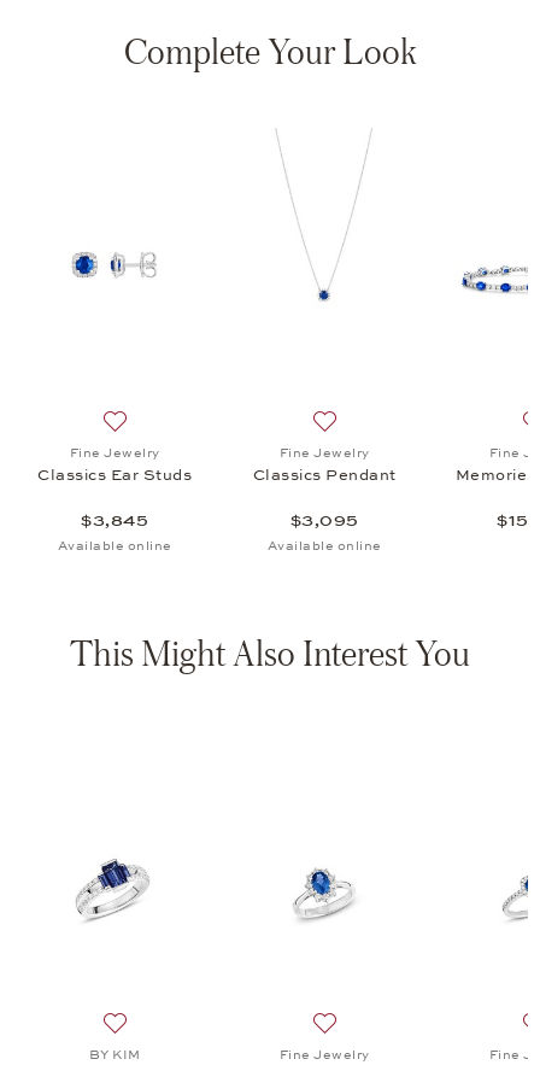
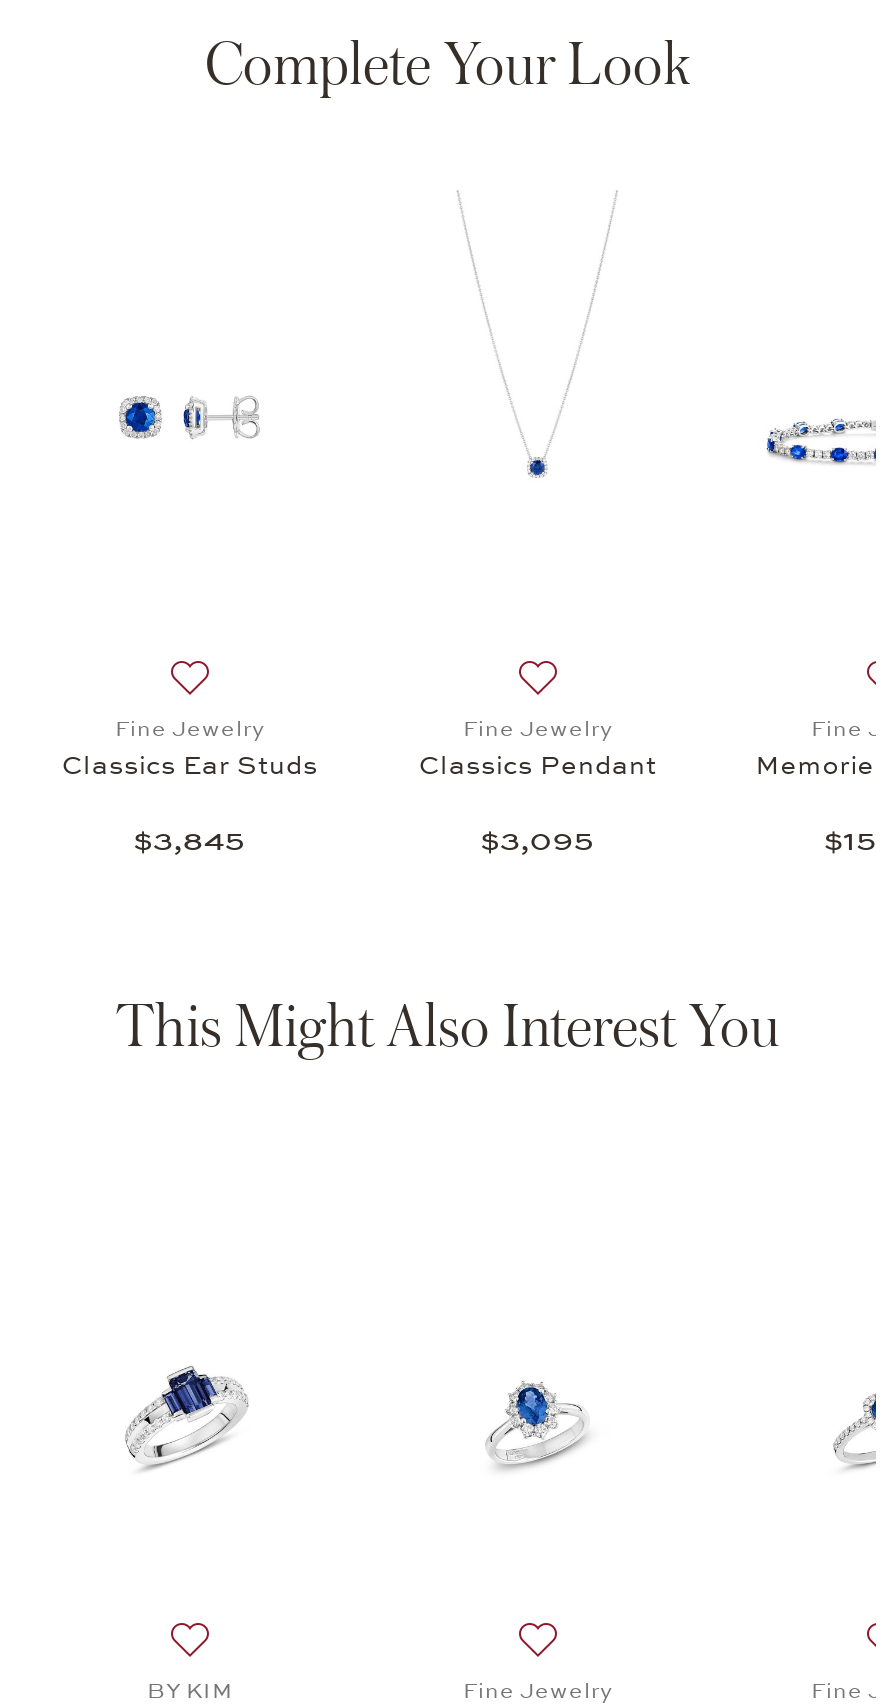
- Available online

- Available online
